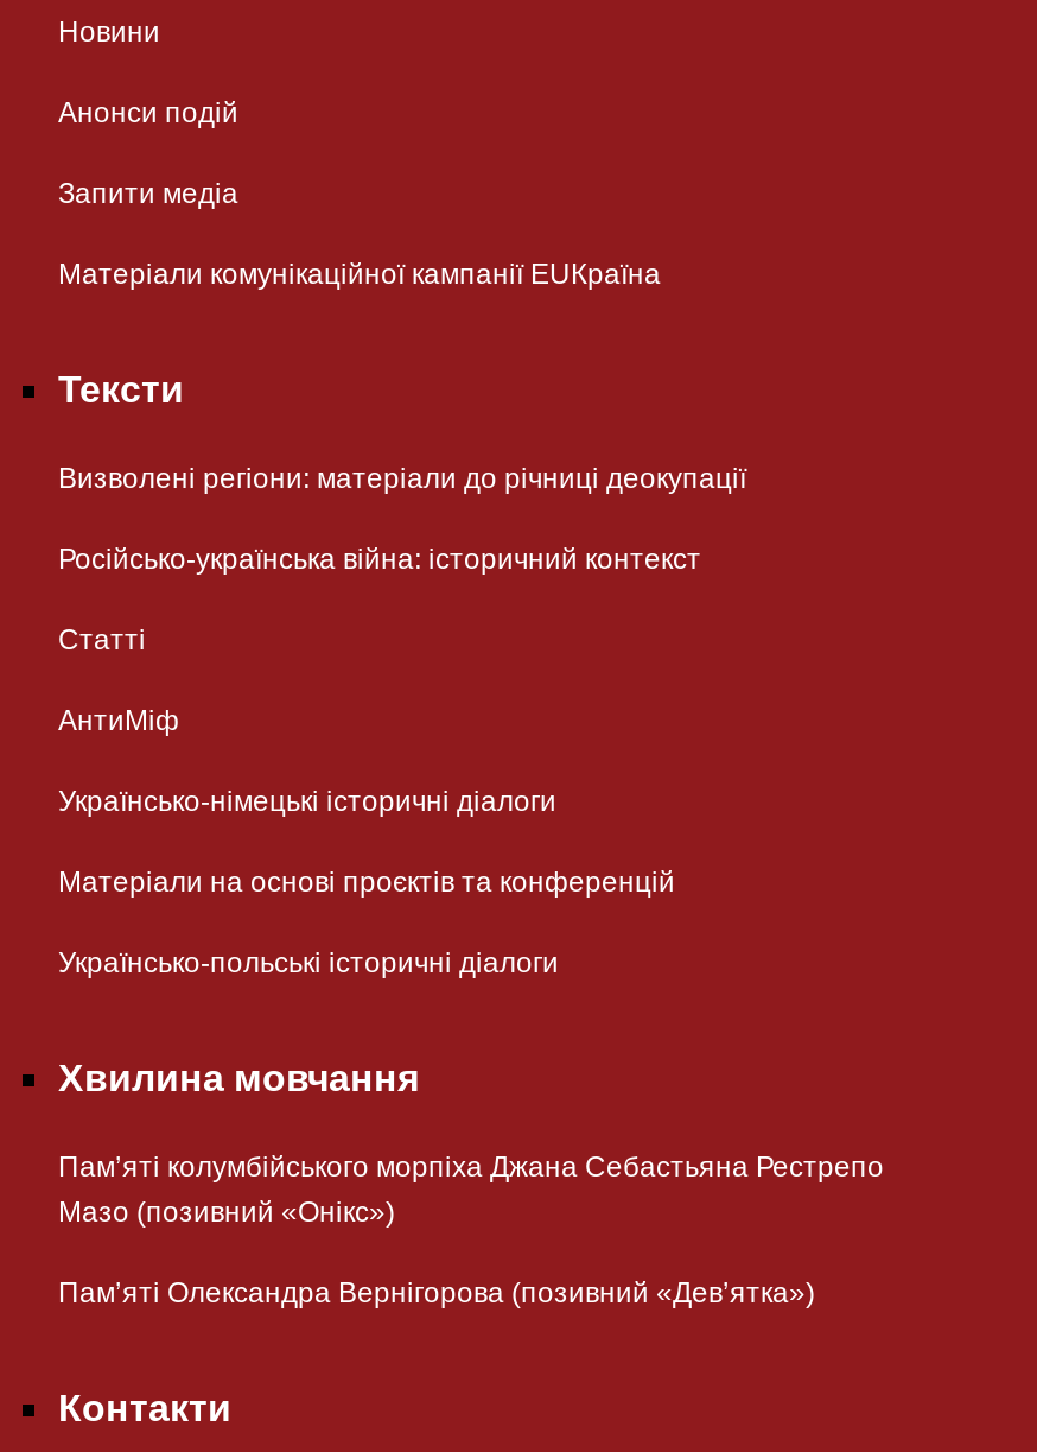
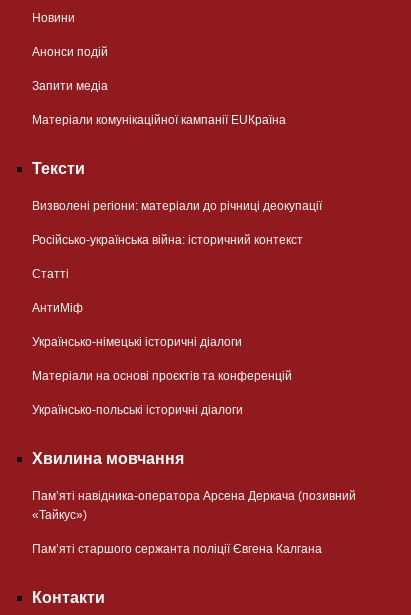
- Пам’яті колумбійського морпіха Джана Себастьяна Рестрепо
- Мазо (позивний «Онікс»)
+ Пам’яті навідника-оператора Арсена Деркача (позивний
+ «Тайкус»)

- Пам’яті Олександра Вернігорова (позивний «Дев’ятка»)
+ Пам’яті старшого сержанта поліції Євгена Калгана
